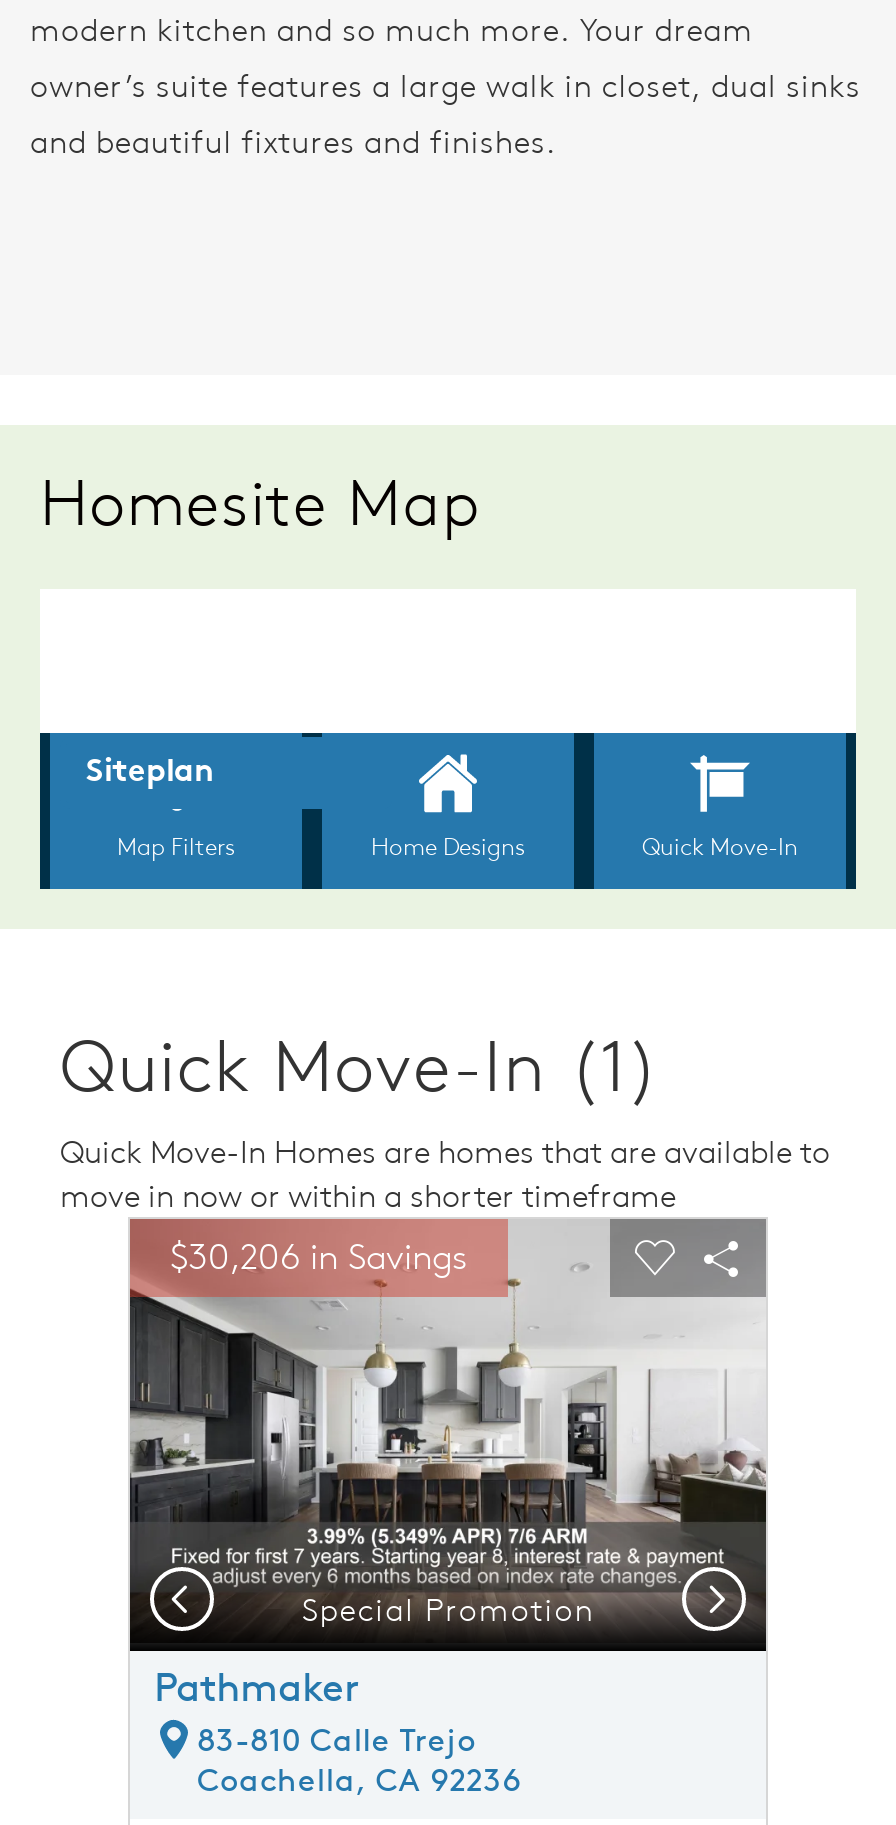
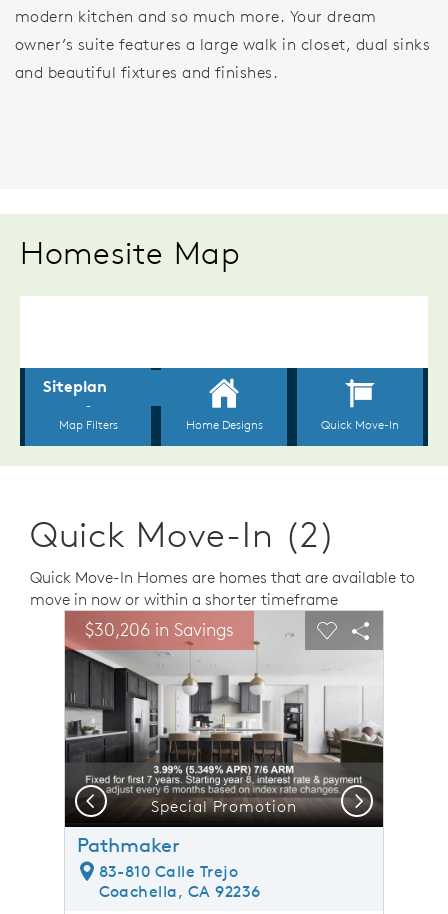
- Quick Move-In (1)
+ Quick Move-In (2)
